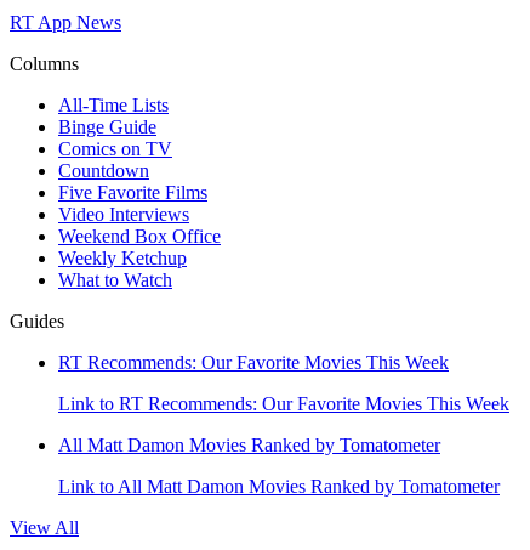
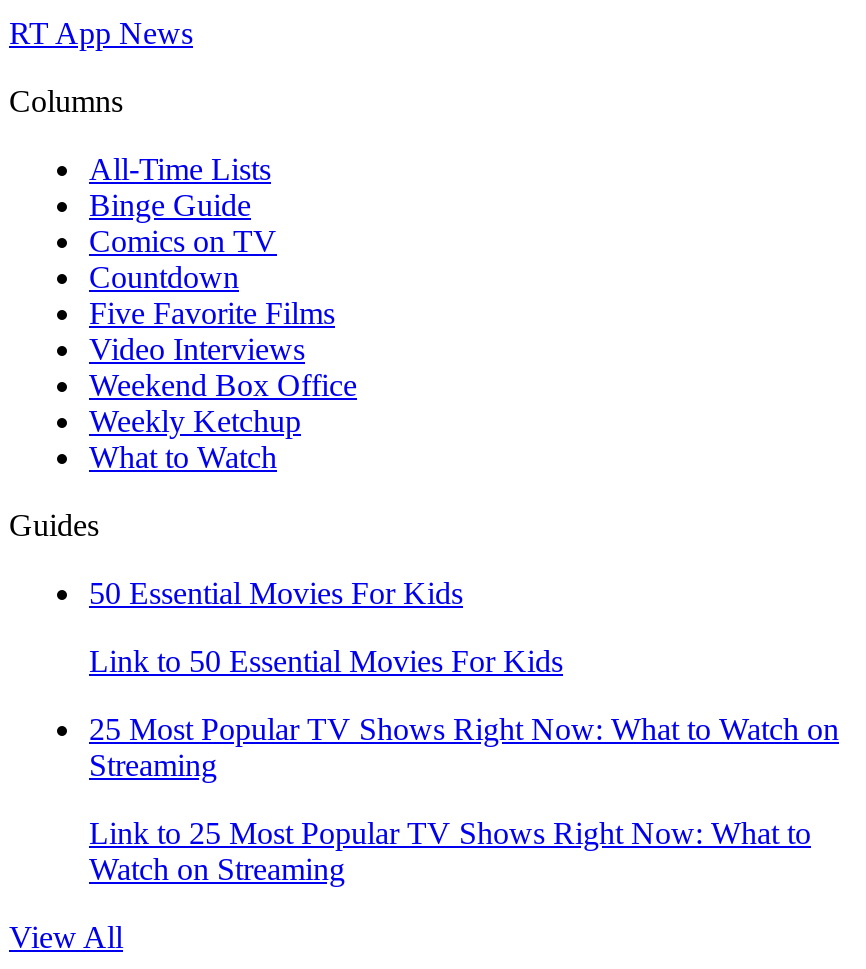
- RT Recommends: Our Favorite Movies This Week
+ 50 Essential Movies For Kids

- Link to RT Recommends: Our Favorite Movies This Week
+ Link to 50 Essential Movies For Kids

- All Matt Damon Movies Ranked by Tomatometer
+ 25 Most Popular TV Shows Right Now: What to Watch on
+ Streaming

- Link to All Matt Damon Movies Ranked by Tomatometer
+ Link to 25 Most Popular TV Shows Right Now: What to
+ Watch on Streaming
